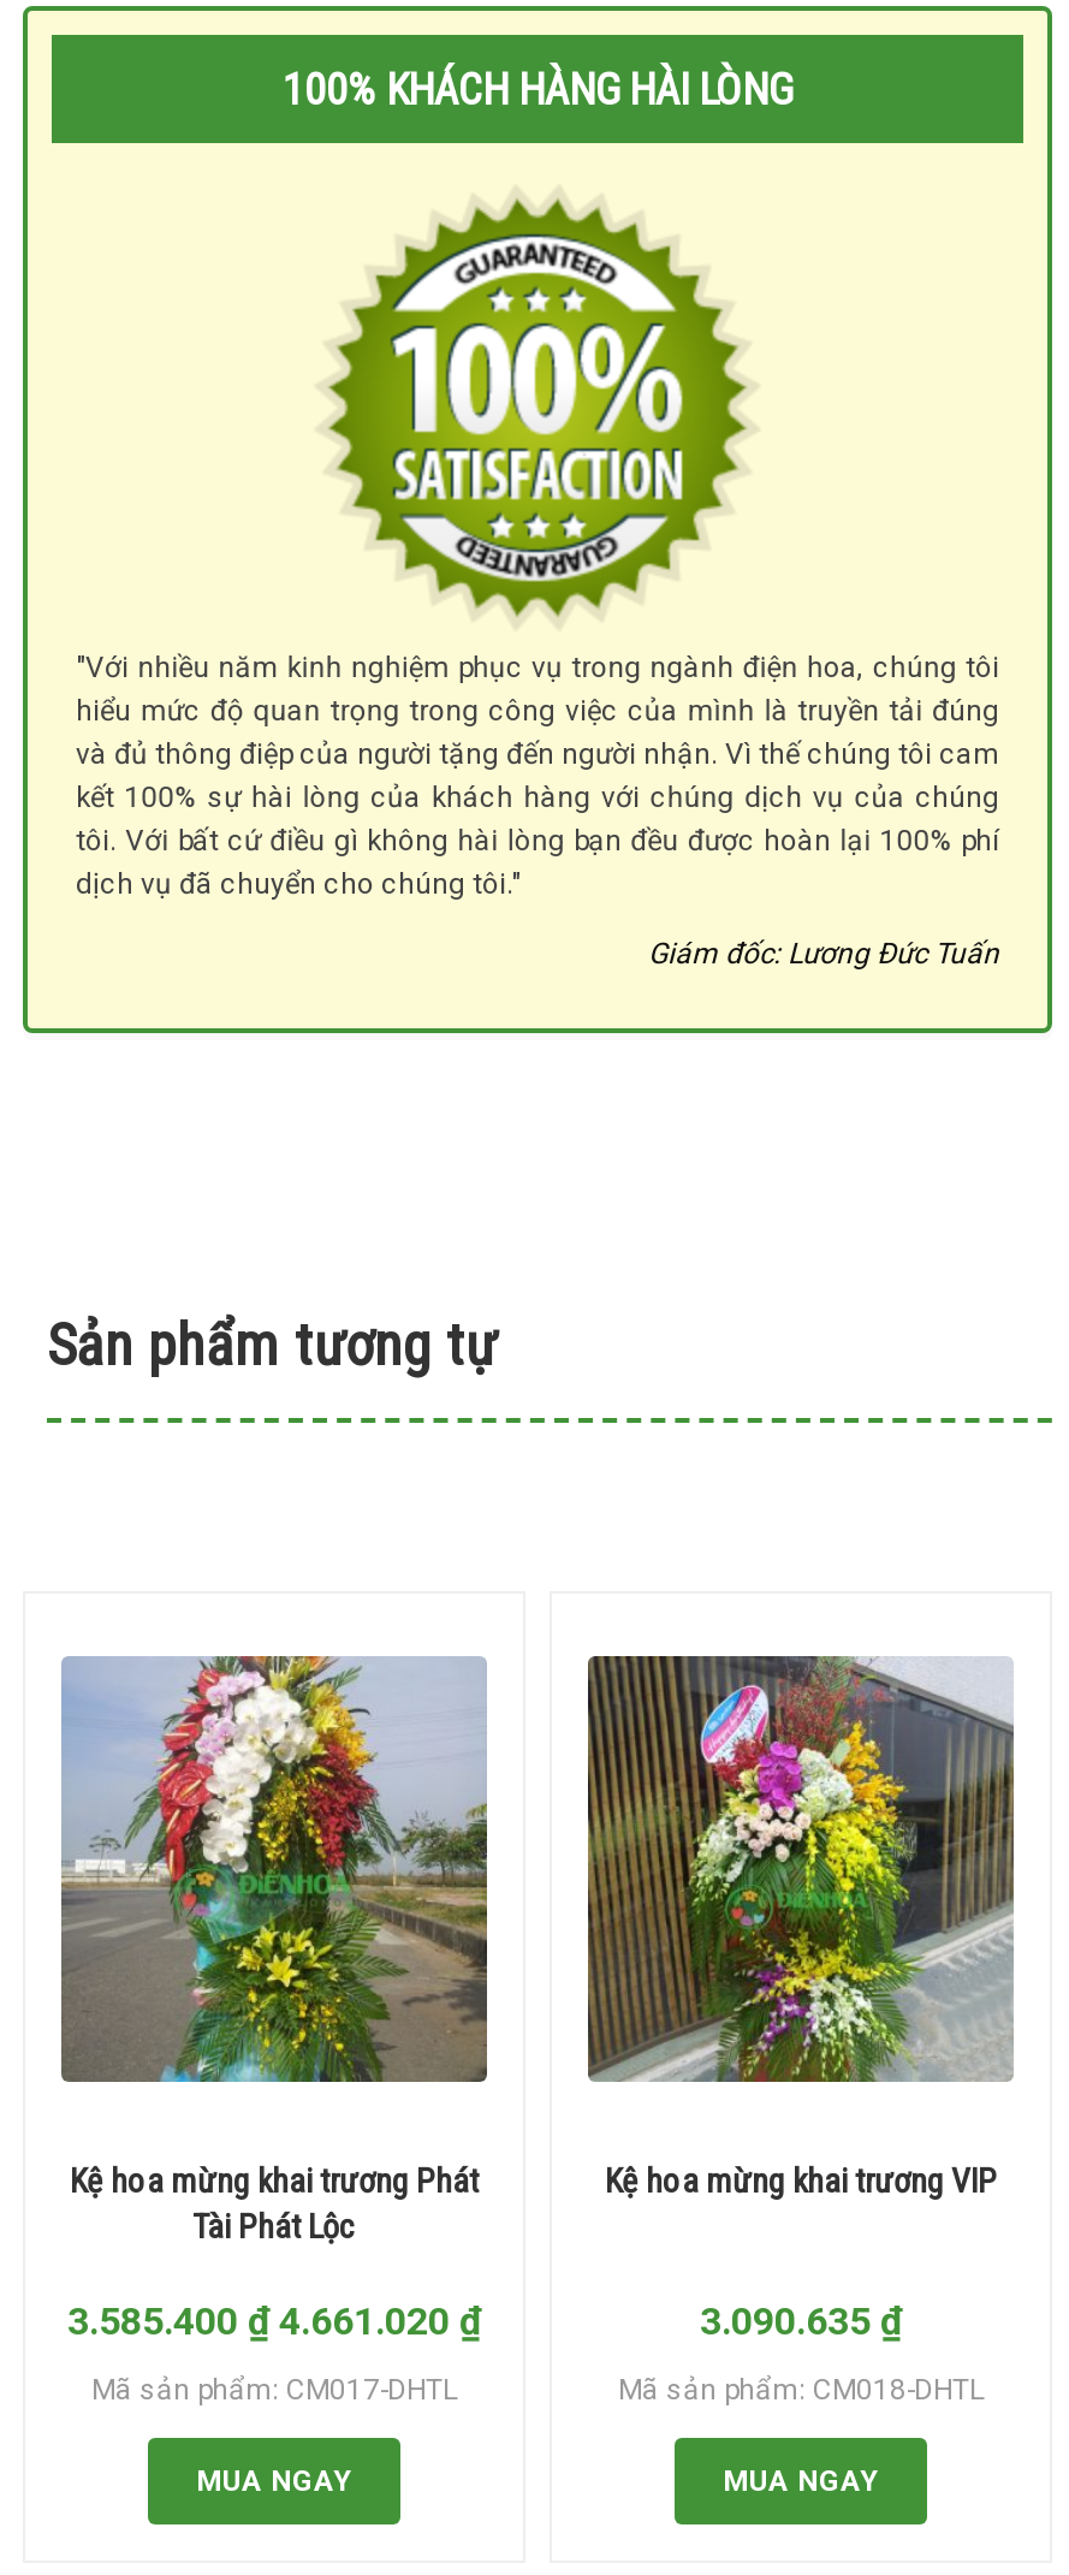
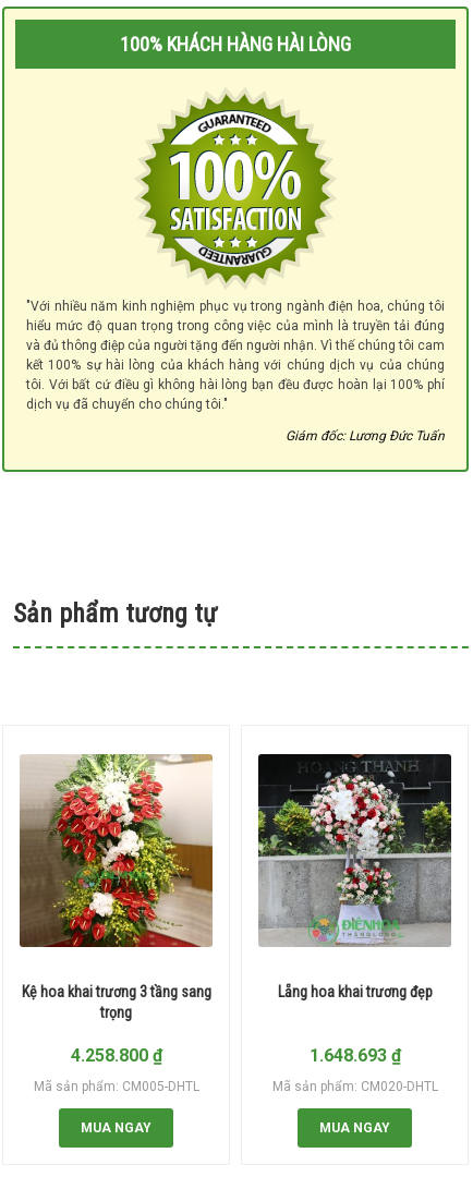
- [image]
- Kệ hoa mừng khai trương Phát
- Tài Phát Lộc
+ [image]
+ Kệ hoa khai trương 3 tầng sang
+ trọng

- [image]
- Kệ hoa mừng khai trương VIP
+ [image]
+ Lẵng hoa khai trương đẹp

- 3.585.400 ₫ 4.661.020 ₫
+ 4.258.800 ₫

- 3.090.635 ₫
+ 1.648.693 ₫

- Mã sản phẩm: CM017-DHTL
+ Mã sản phẩm: CM005-DHTL

- Mã sản phẩm: CM018-DHTL
+ Mã sản phẩm: CM020-DHTL
